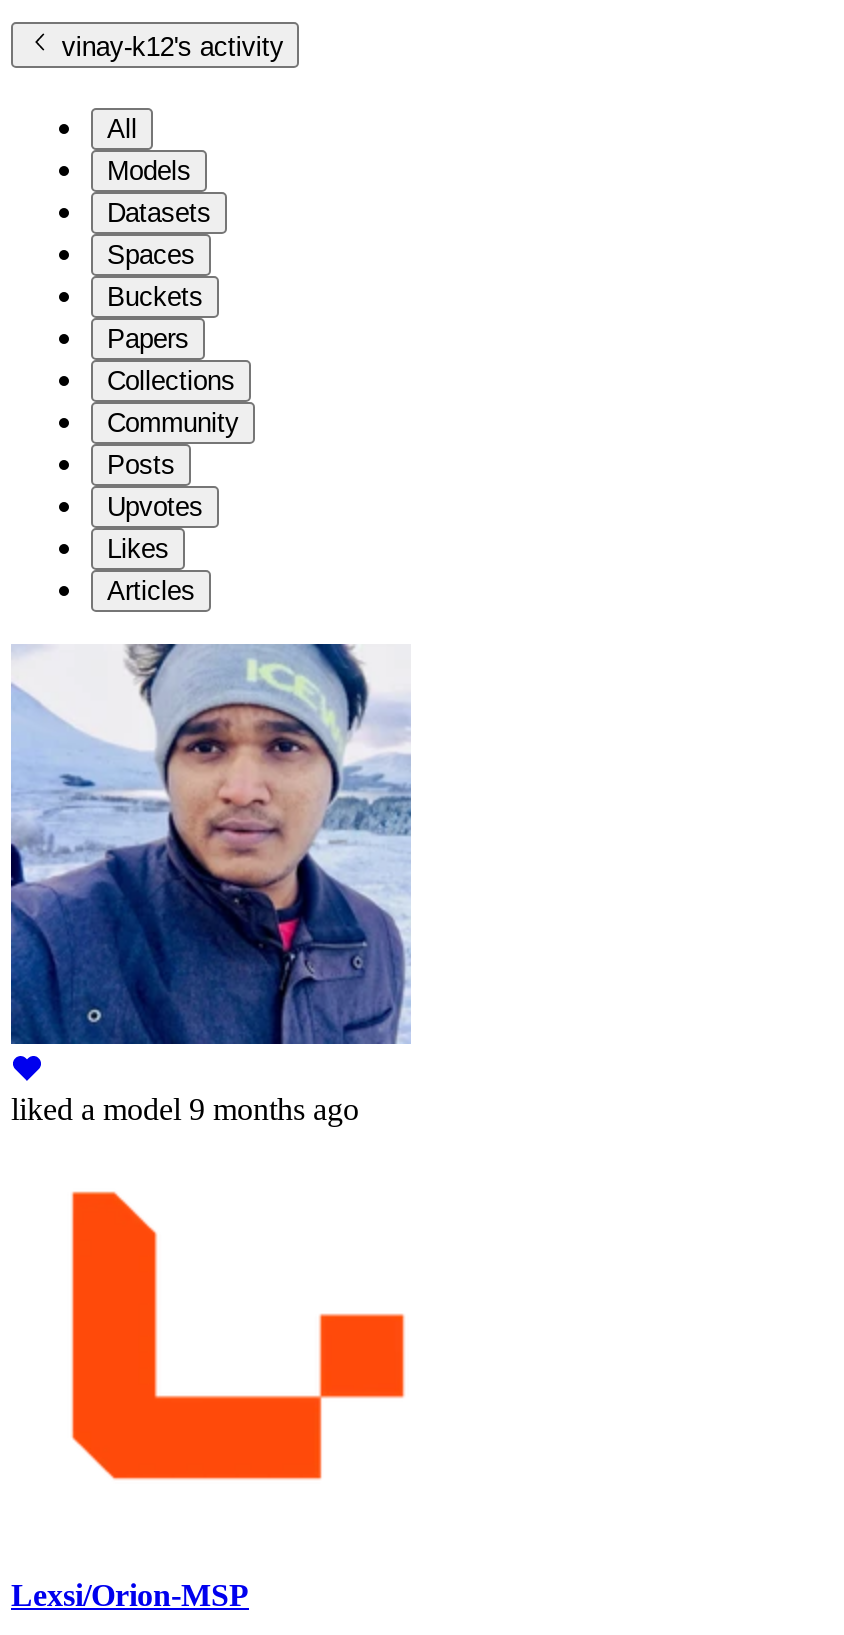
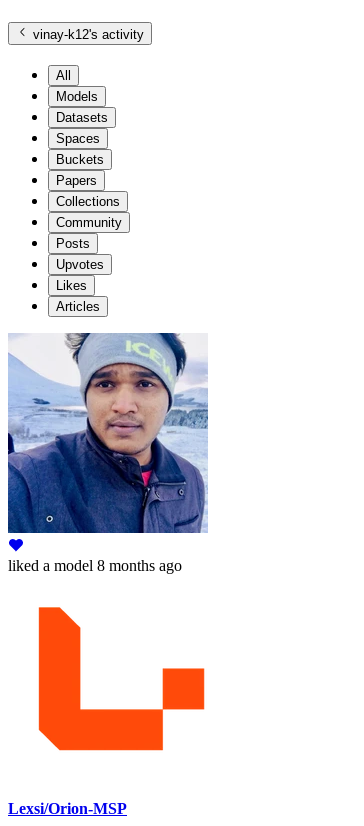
- liked a model 9 months ago
+ liked a model 8 months ago
